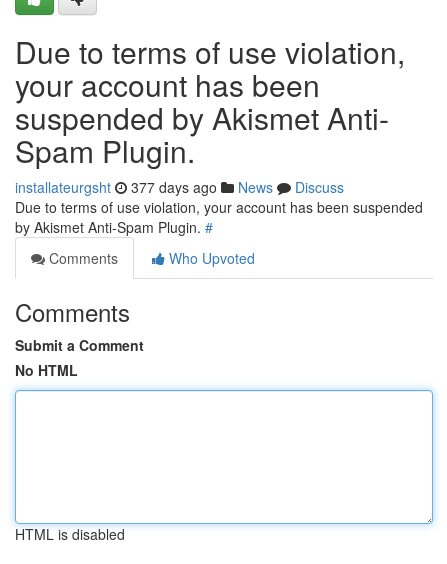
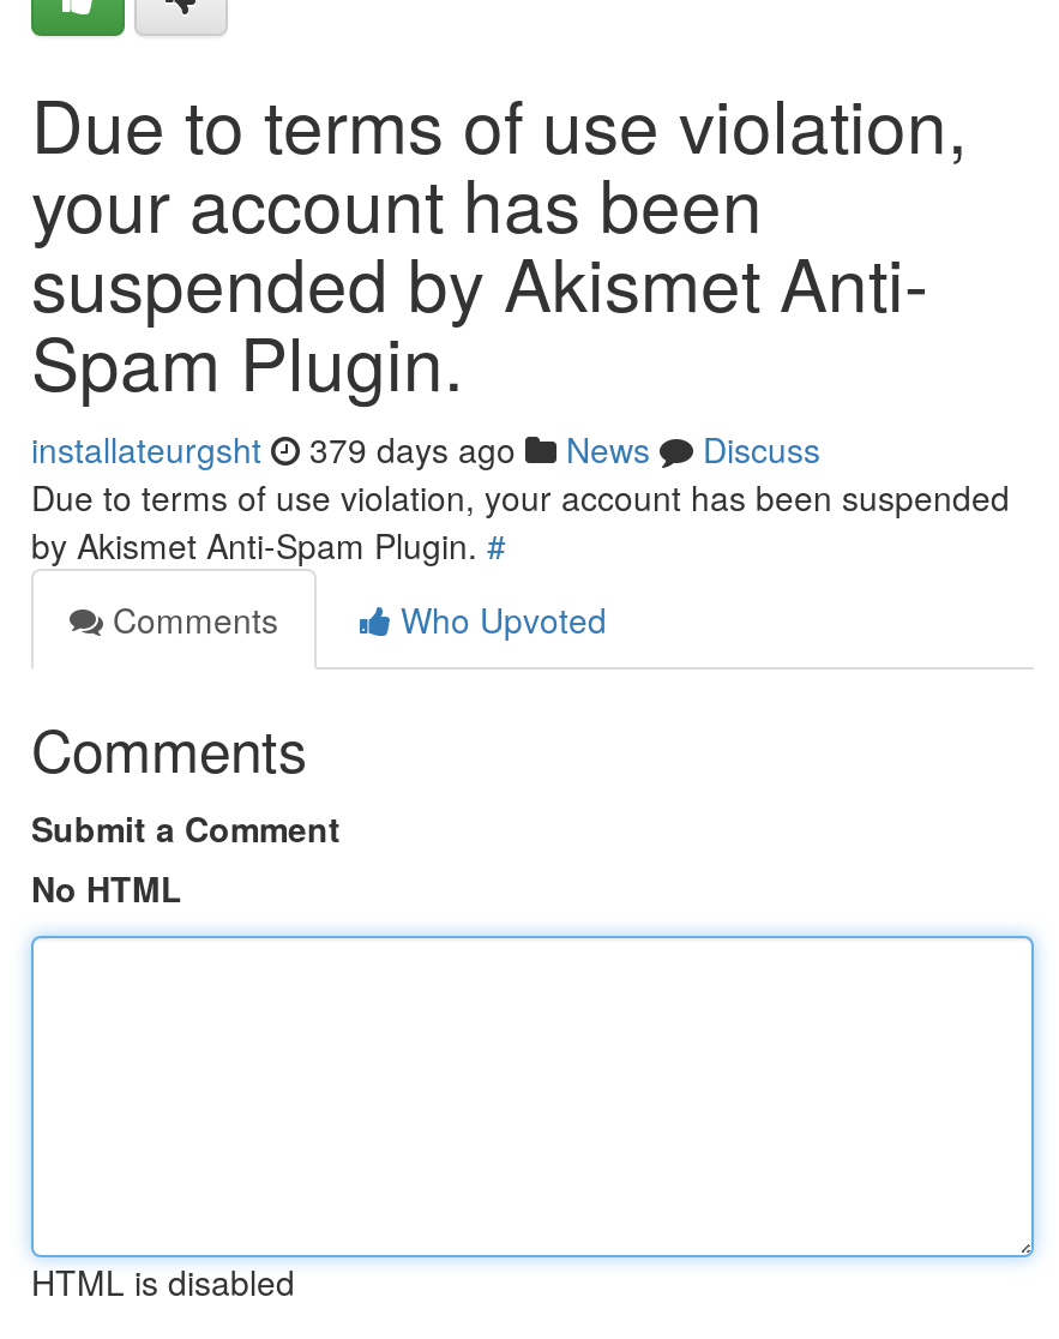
- installateurgsht 377 days ago News Discuss
+ installateurgsht 379 days ago News Discuss
